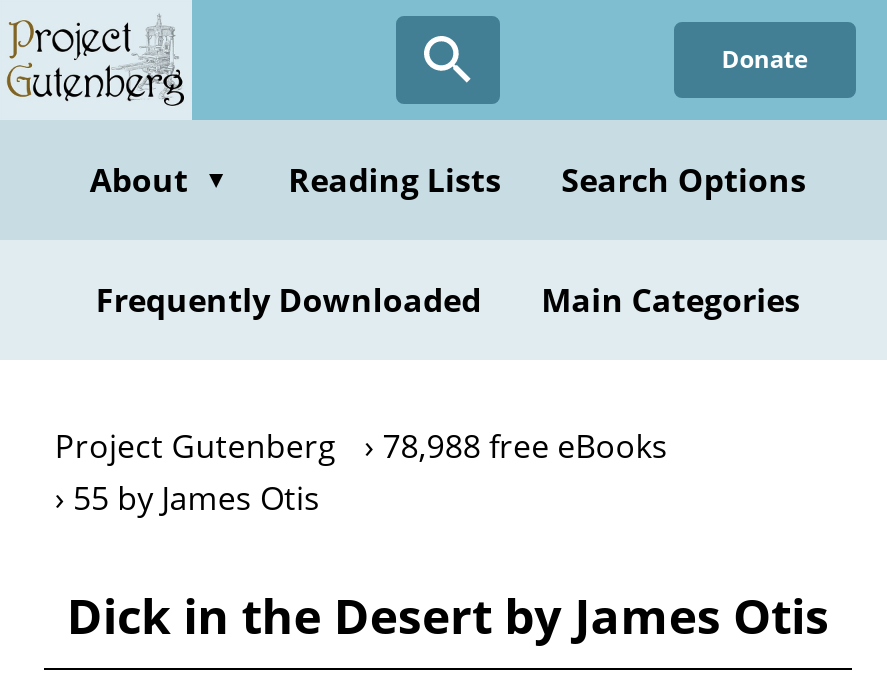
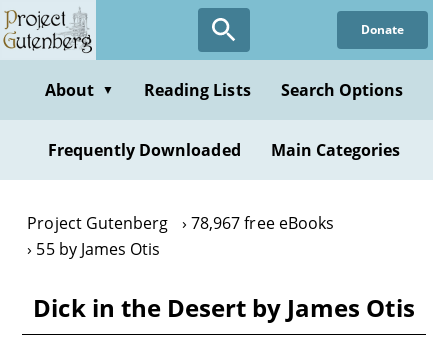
- Project Gutenberg 78,988 free eBooks
+ Project Gutenberg 78,967 free eBooks
